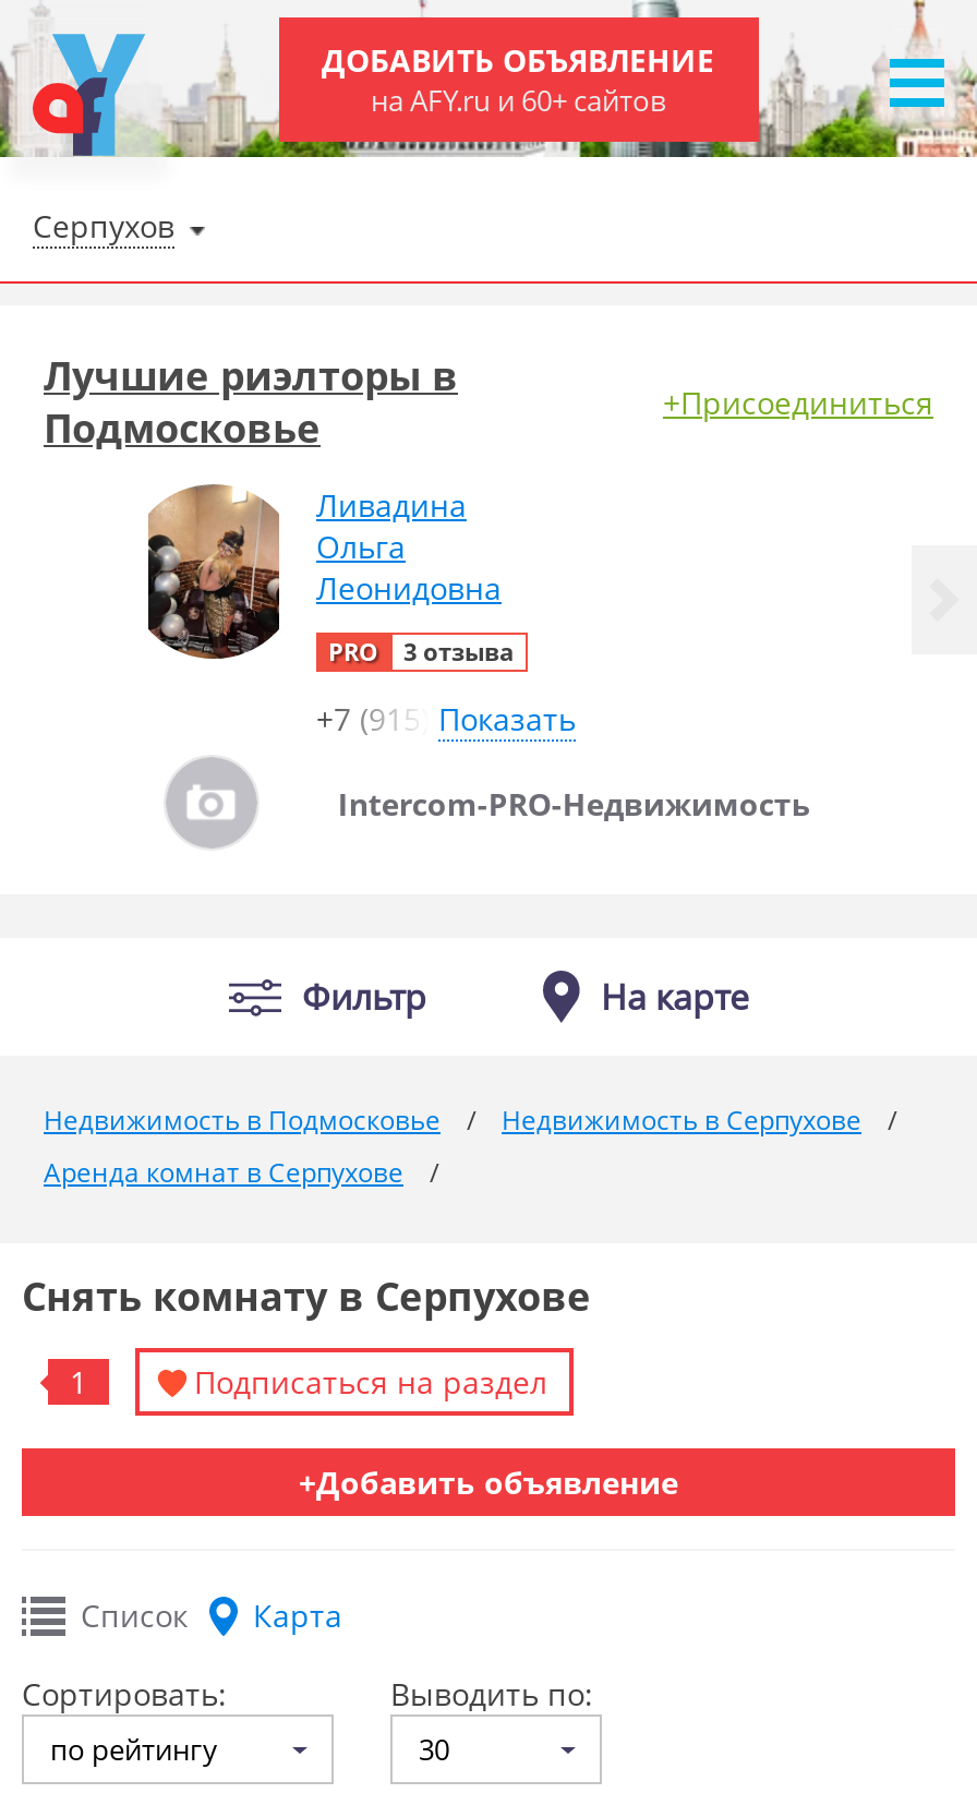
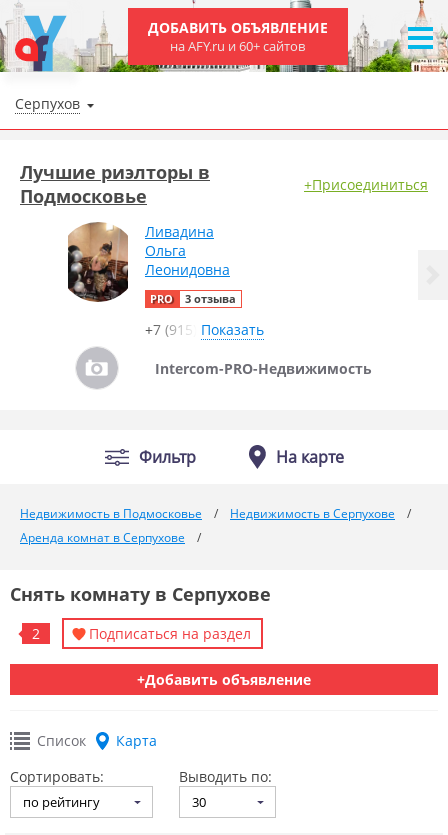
- 1
+ 2
